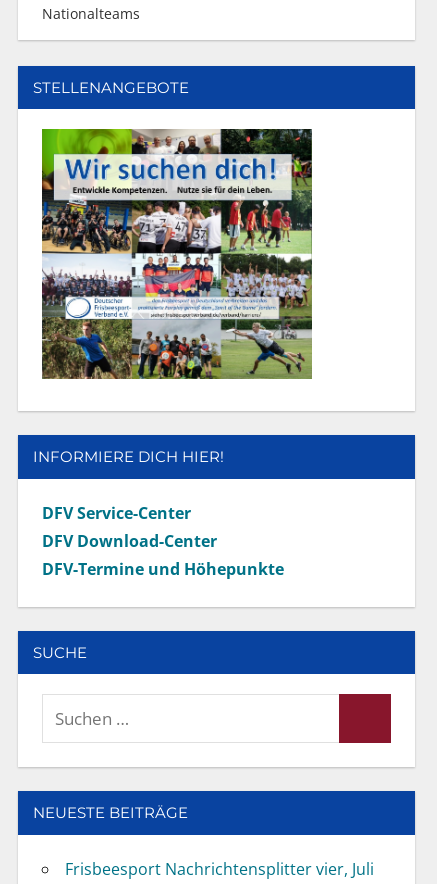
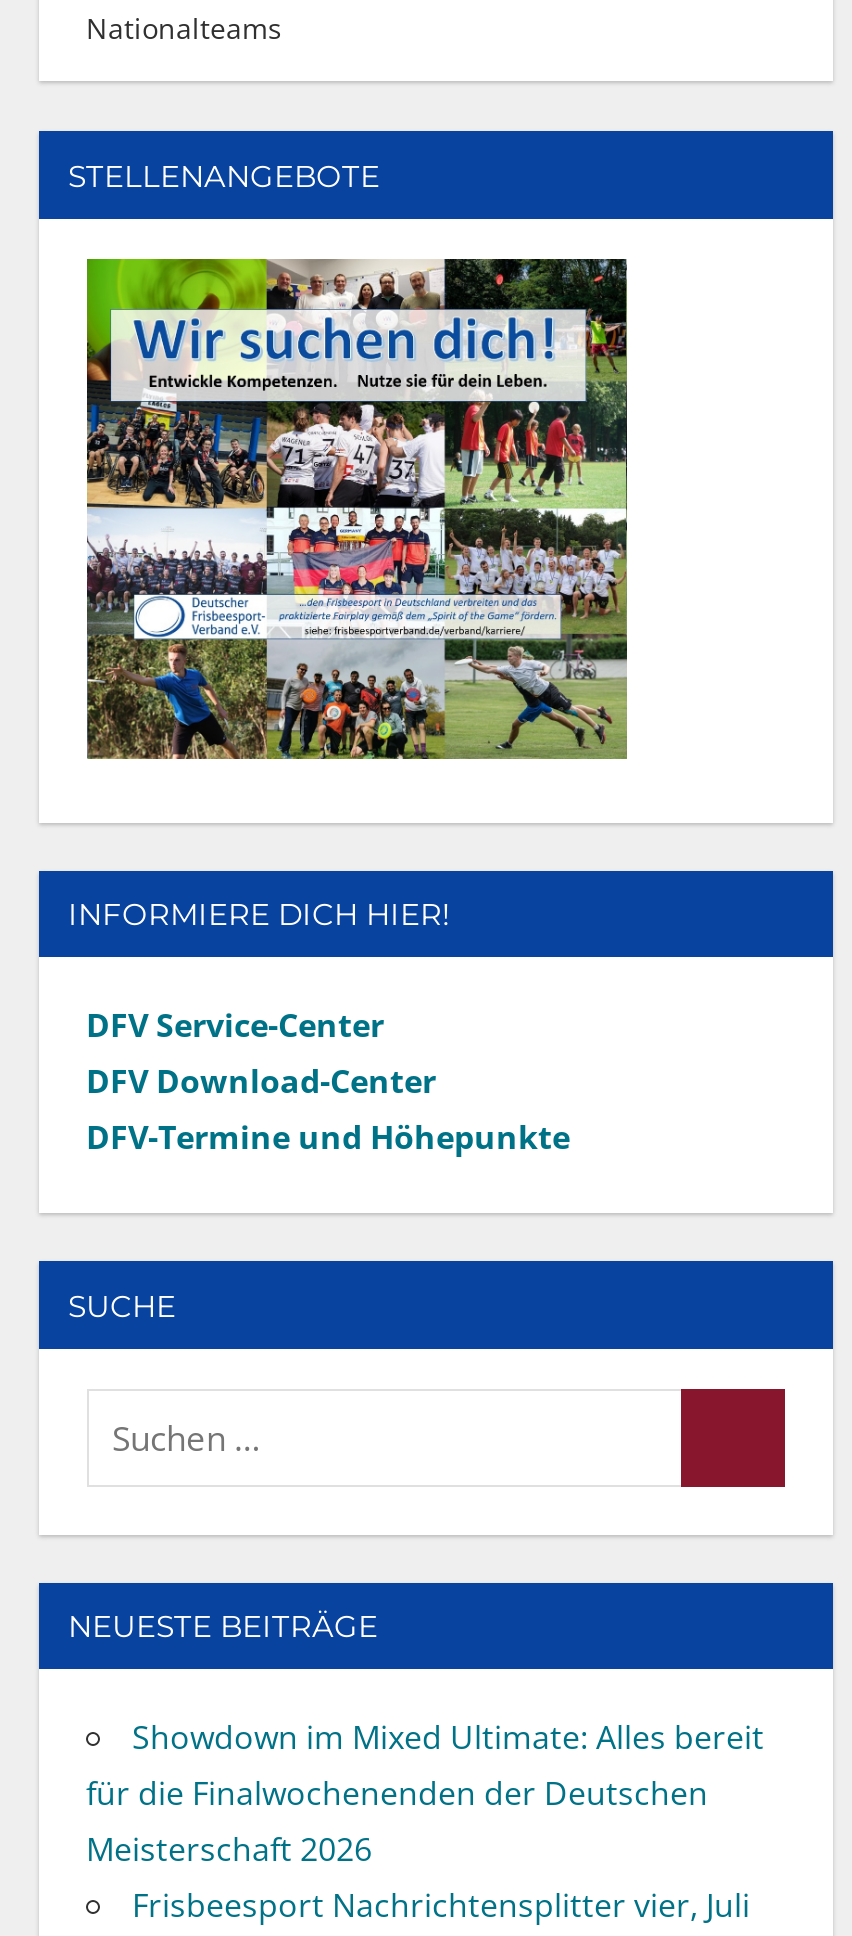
+ Showdown im Mixed Ultimate: Alles bereit
+ für die Finalwochenenden der Deutschen
+ Meisterschaft 2026
